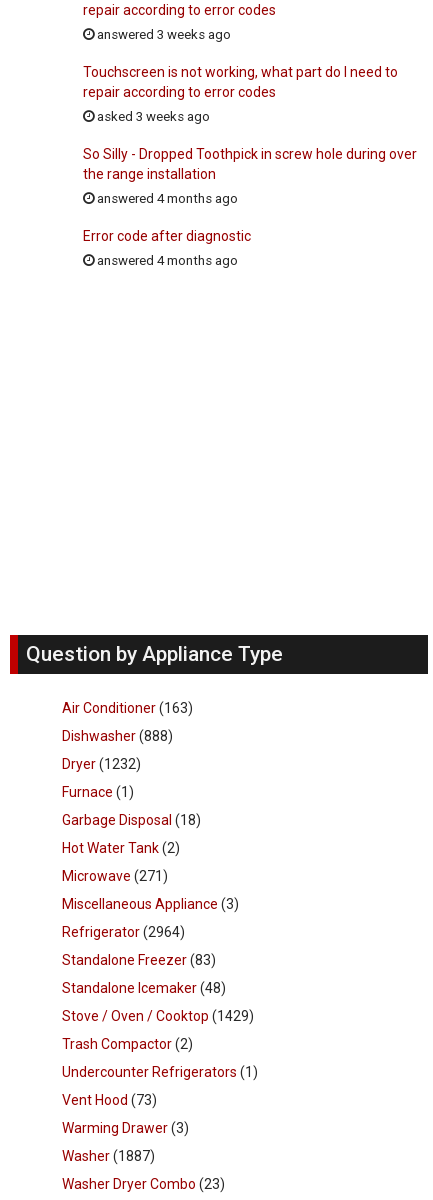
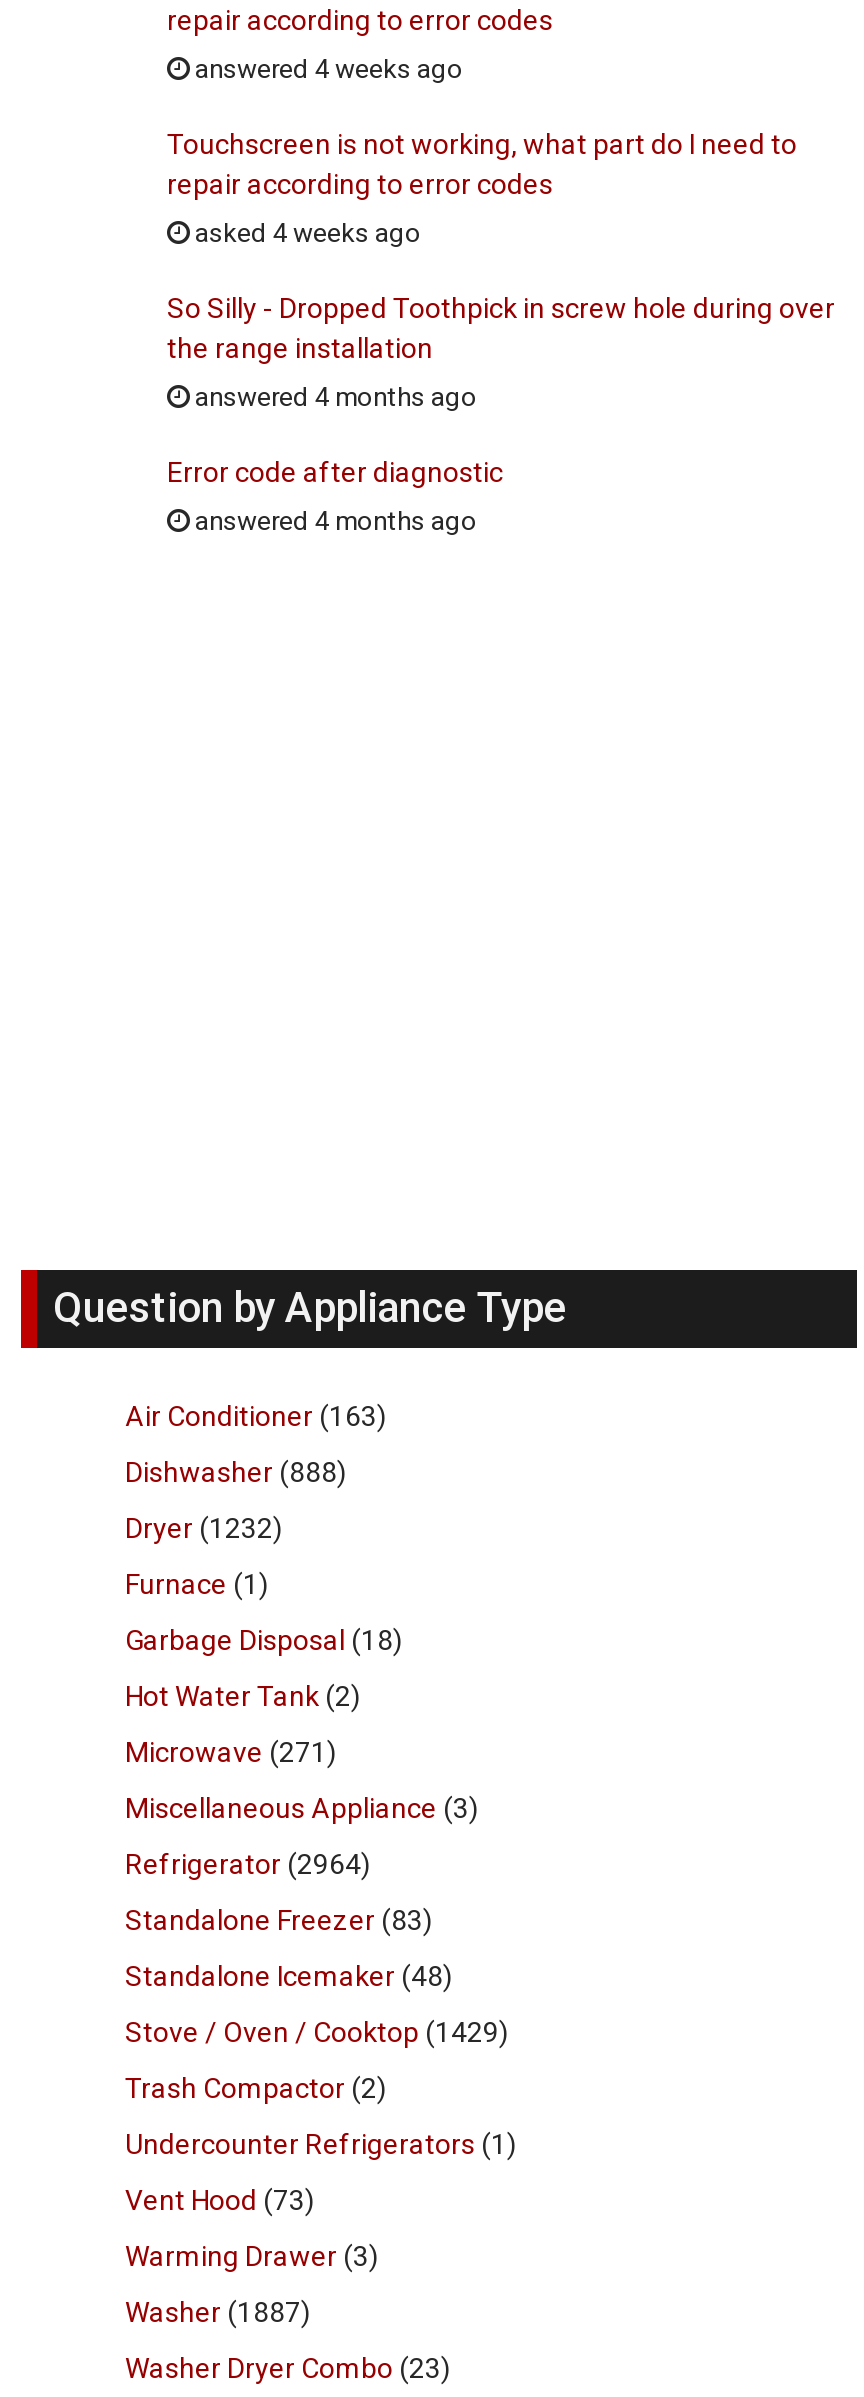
- answered 3 weeks ago
+ answered 4 weeks ago

- asked 3 weeks ago
+ asked 4 weeks ago
